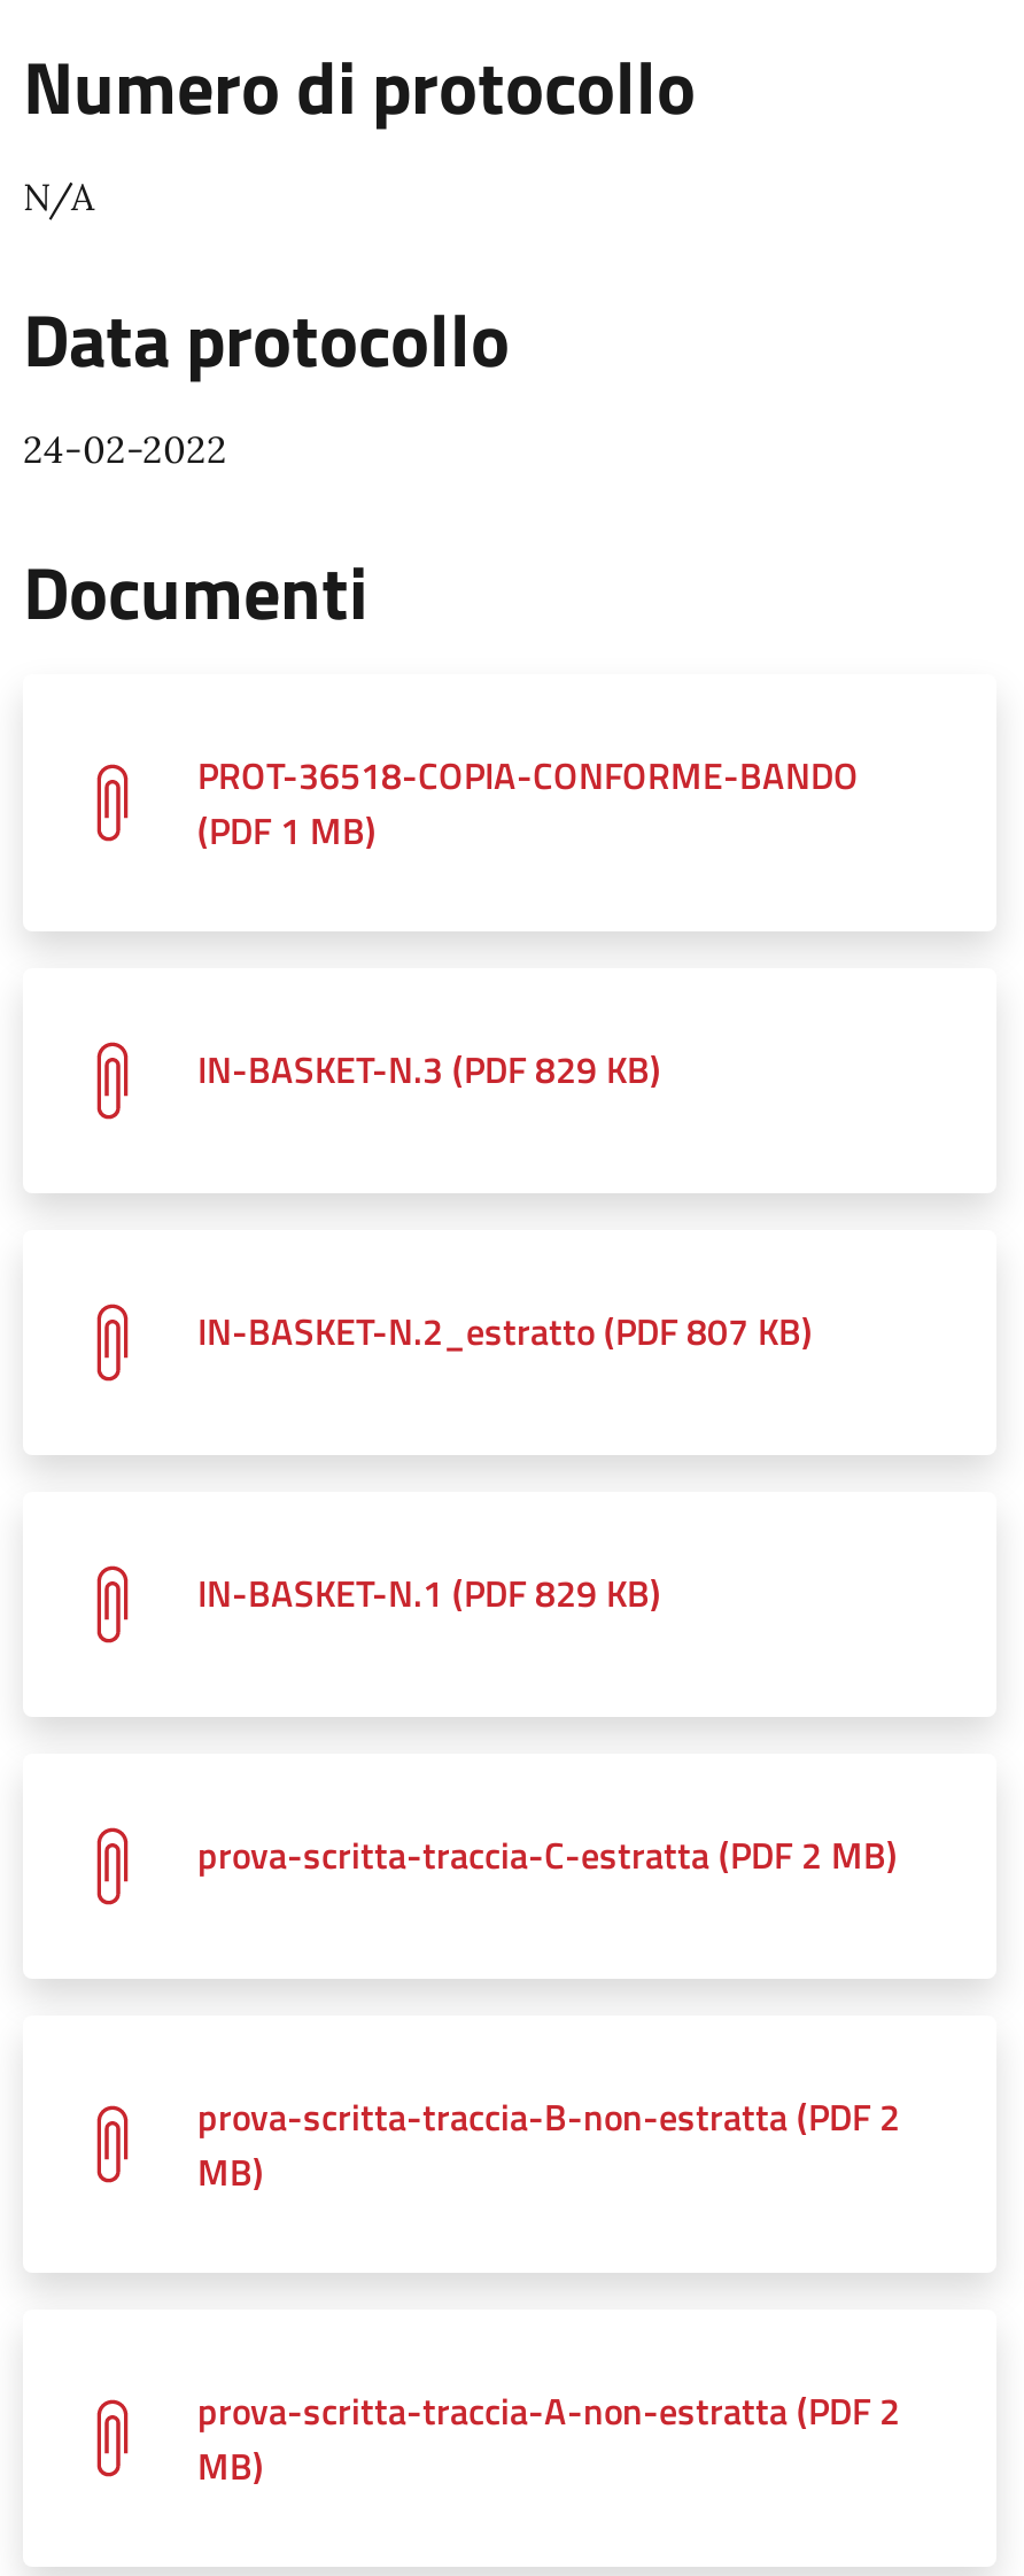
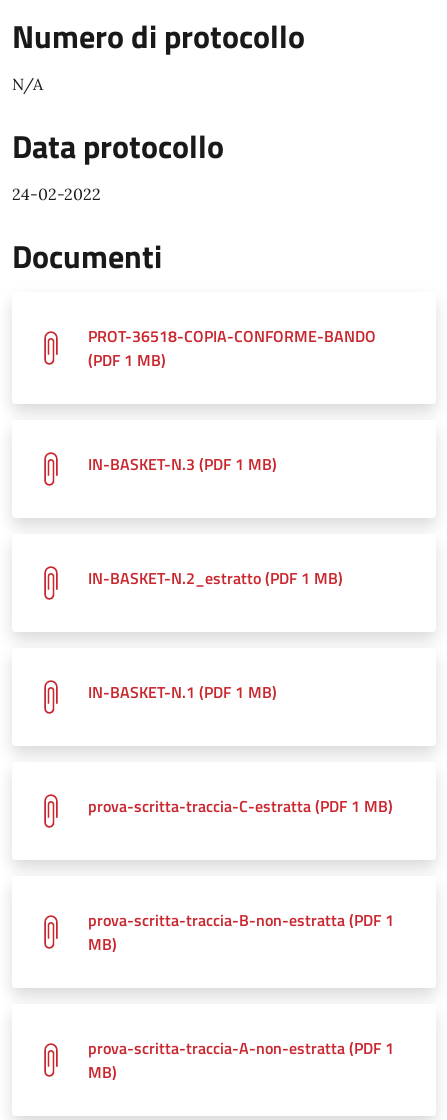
- IN-BASKET-N.3 (PDF 829 KB)
+ IN-BASKET-N.3 (PDF 1 MB)

- IN-BASKET-N.2_estratto (PDF 807 KB)
+ IN-BASKET-N.2_estratto (PDF 1 MB)

- IN-BASKET-N.1 (PDF 829 KB)
+ IN-BASKET-N.1 (PDF 1 MB)

- prova-scritta-traccia-C-estratta (PDF 2 MB)
+ prova-scritta-traccia-C-estratta (PDF 1 MB)

- prova-scritta-traccia-B-non-estratta (PDF 2
+ prova-scritta-traccia-B-non-estratta (PDF 1

- prova-scritta-traccia-A-non-estratta (PDF 2
+ prova-scritta-traccia-A-non-estratta (PDF 1
